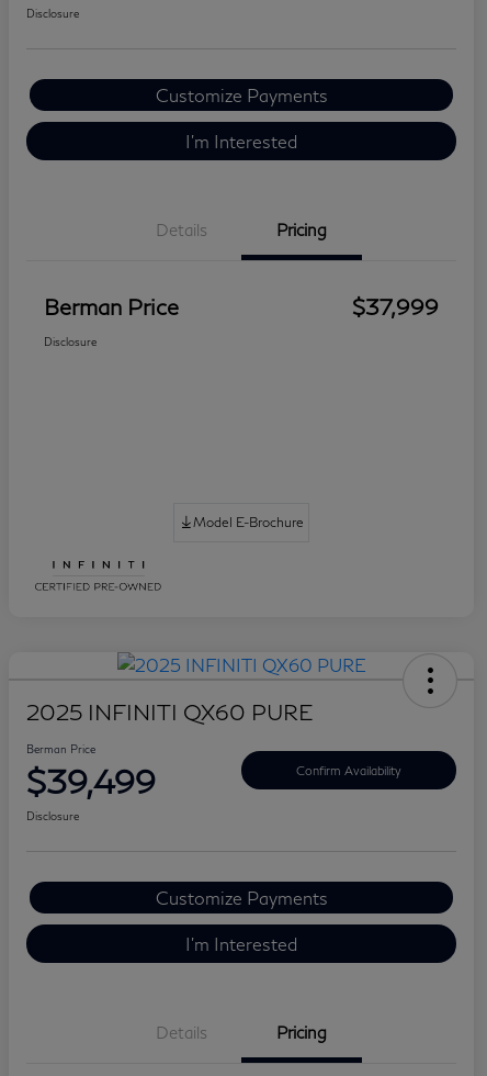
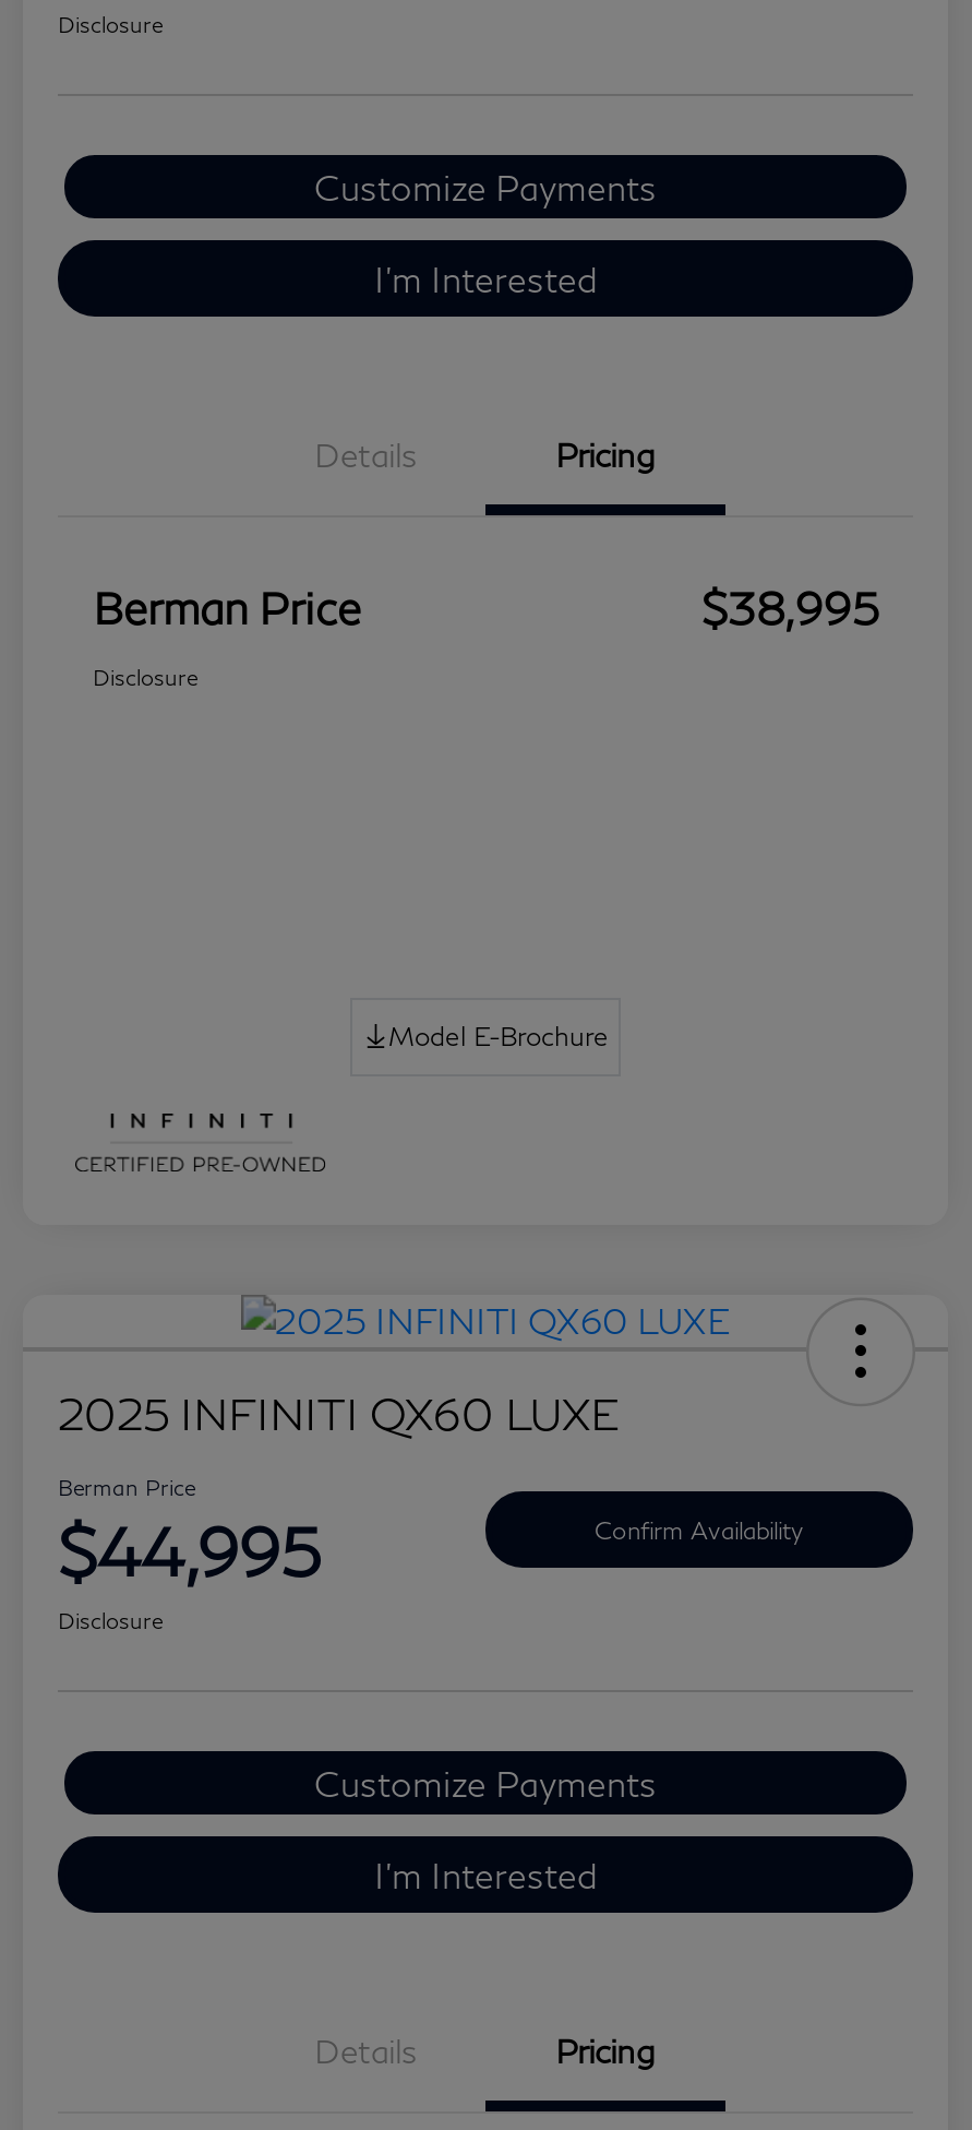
- $37,999
+ $38,995

- 2025 INFINITI QX60 PURE
+ 2025 INFINITI QX60 LUXE

- $39,499
+ $44,995
